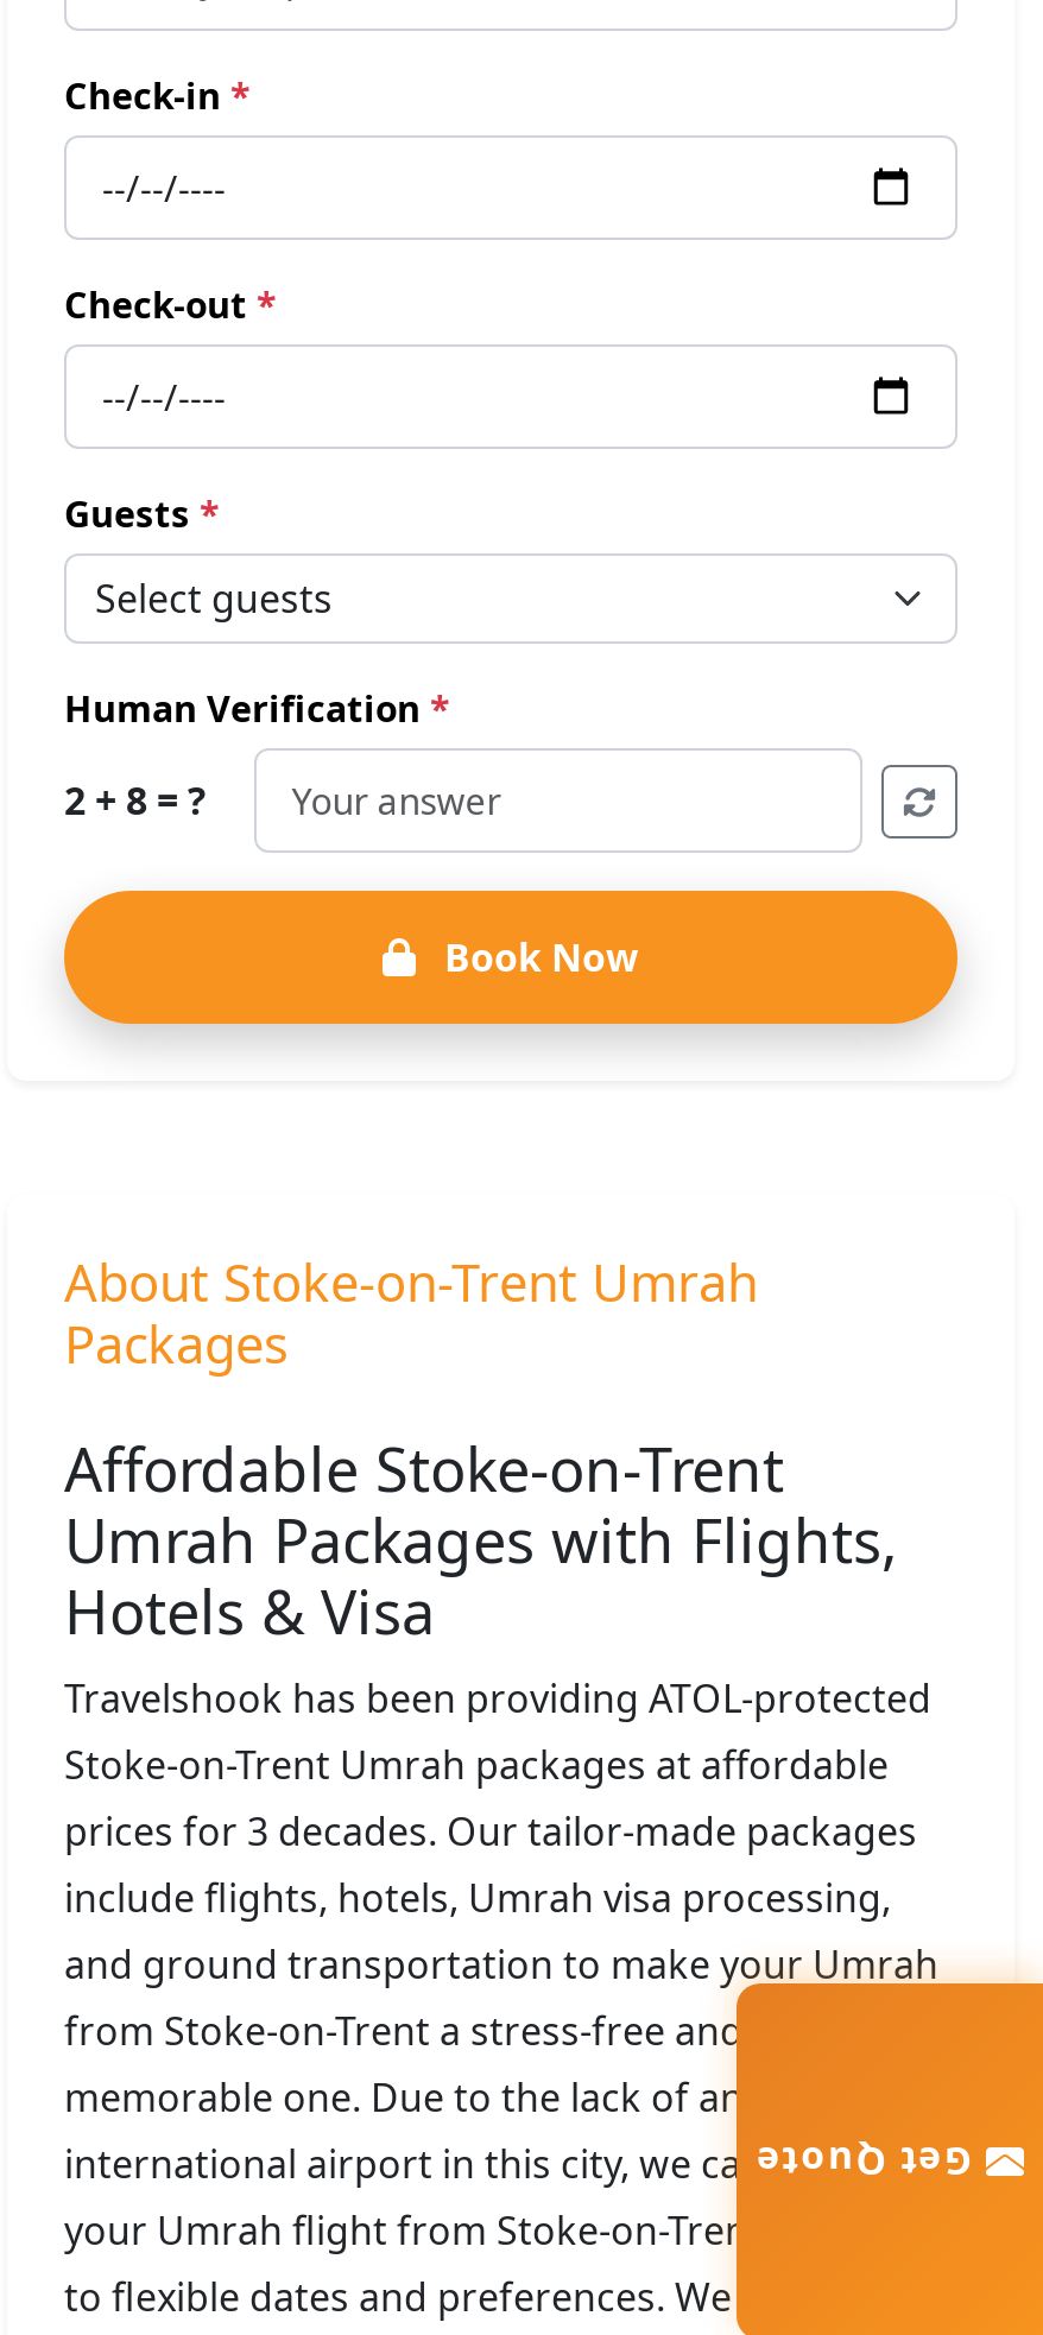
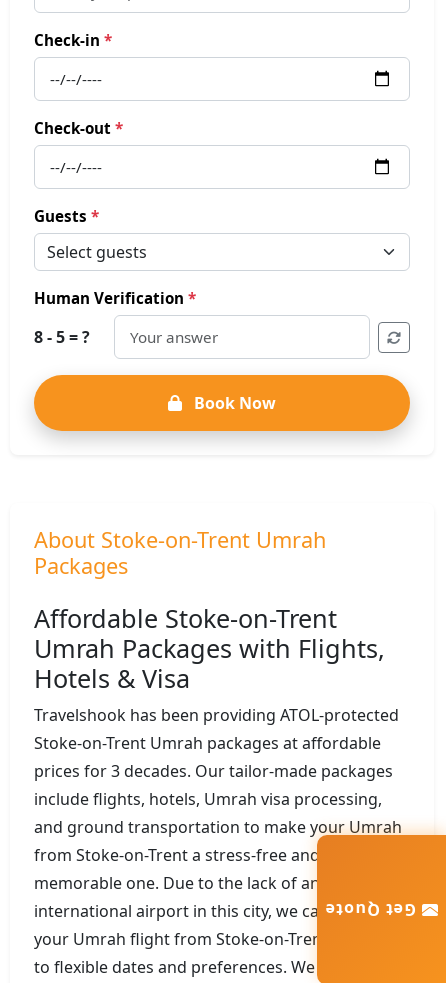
- 2 + 8 = ?
+ 8 - 5 = ?
